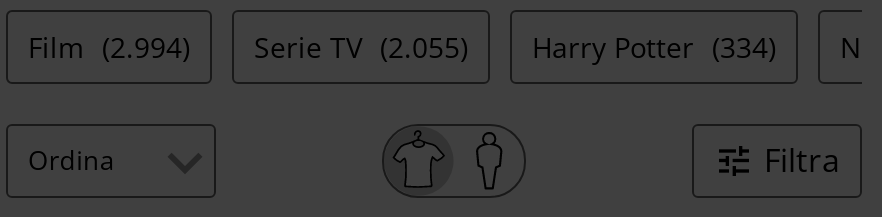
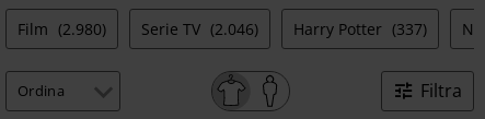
- Film (2.994)
+ Film (2.980)

- Serie TV (2.055)
+ Serie TV (2.046)

- Harry Potter (334)
+ Harry Potter (337)
